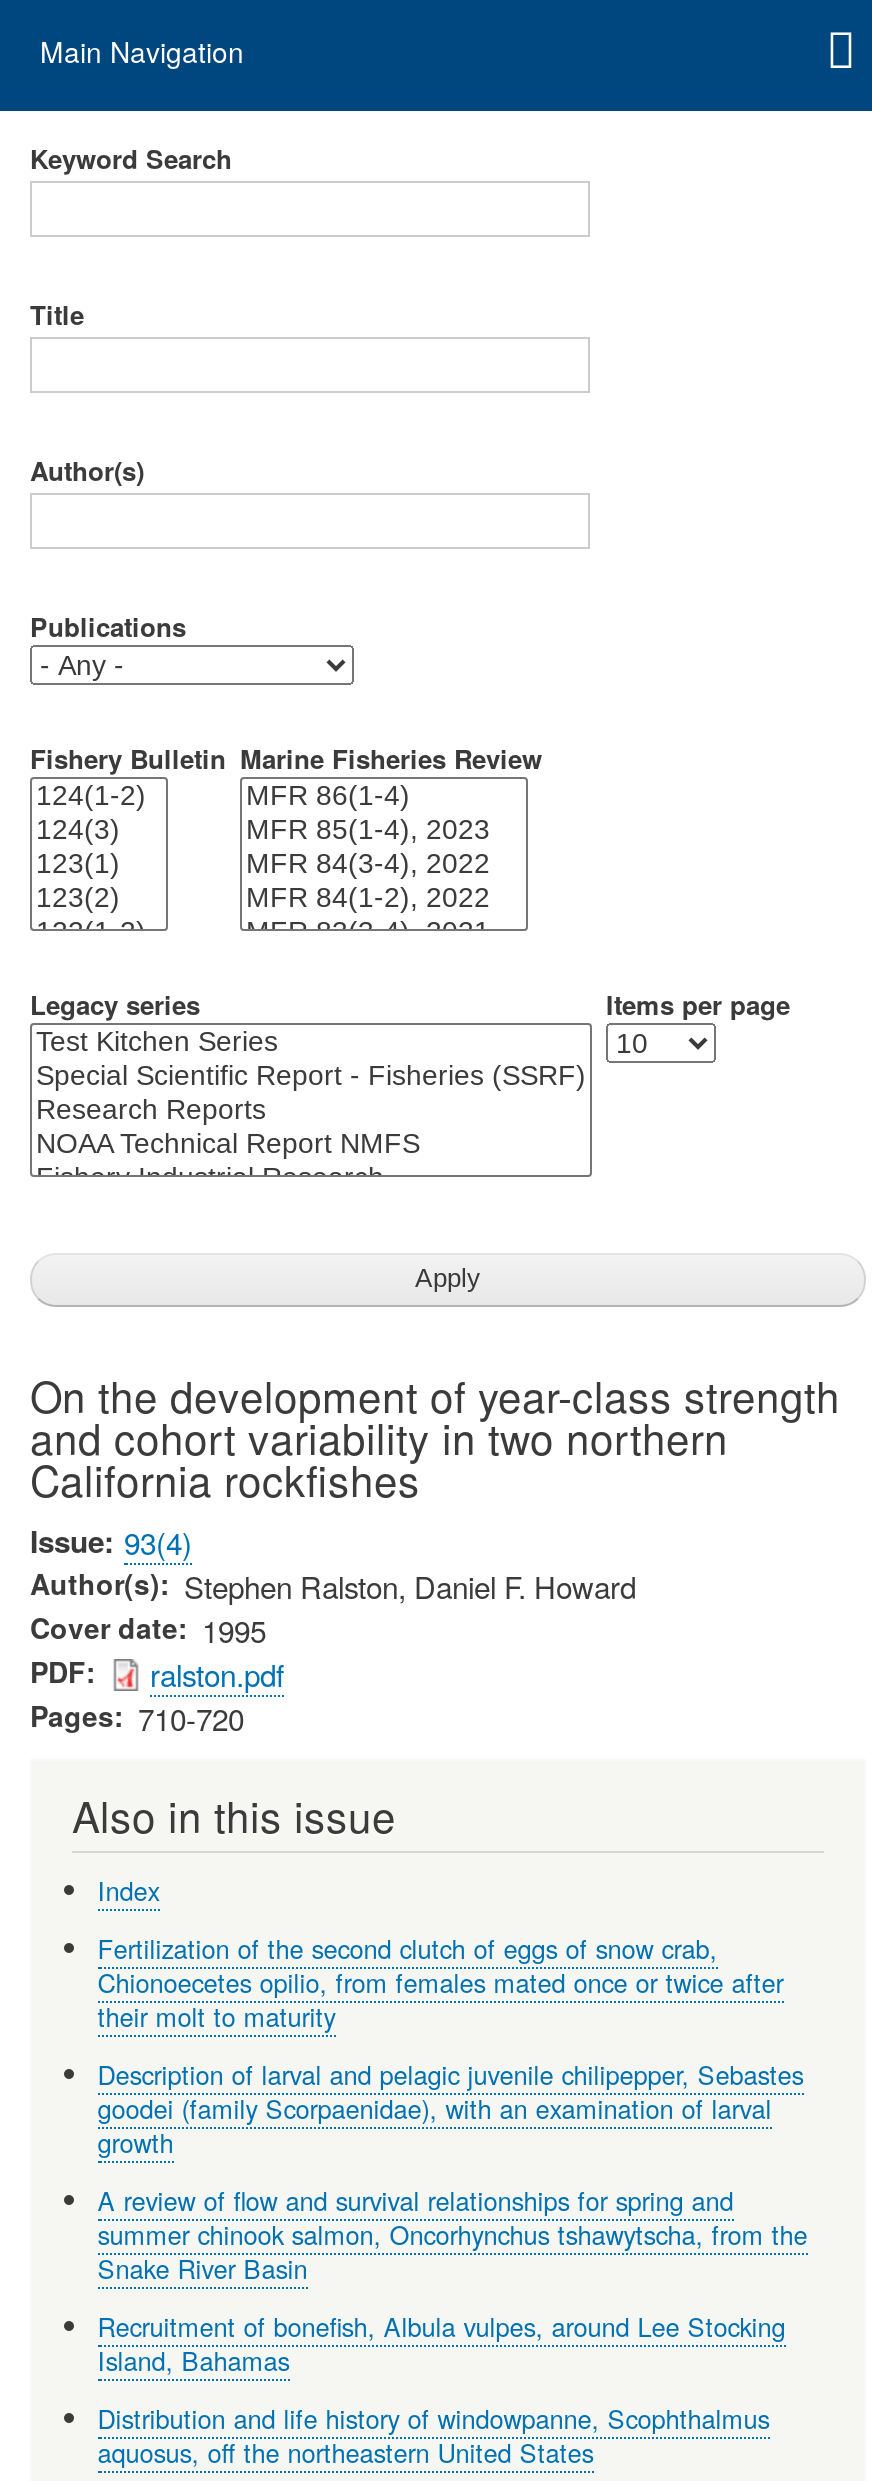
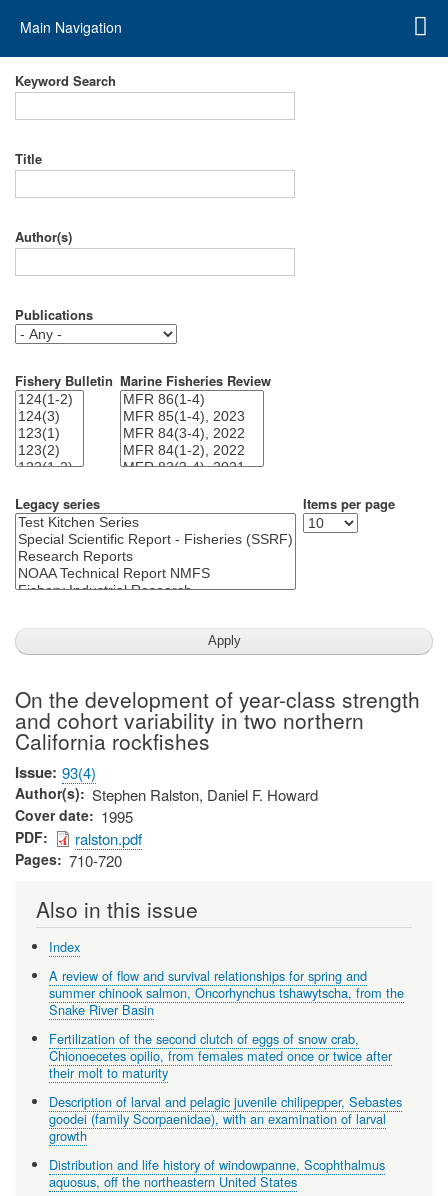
moved down: Fertilization of the second clutch of eggs of snow crab, | Chionoecetes opilio, from females mated once or twice after | their molt to maturity | Description of larval and pelagic juvenile chilipepper, Sebastes | goodei (family Scorpaenidae), with an examination of larval

moved up: A review of flow and survival relationships for spring and | summer chinook salmon, Oncorhynchus tshawytscha, from the | Snake River Basin

- Recruitment of bonefish, Albula vulpes, around Lee Stocking
- Island, Bahamas
